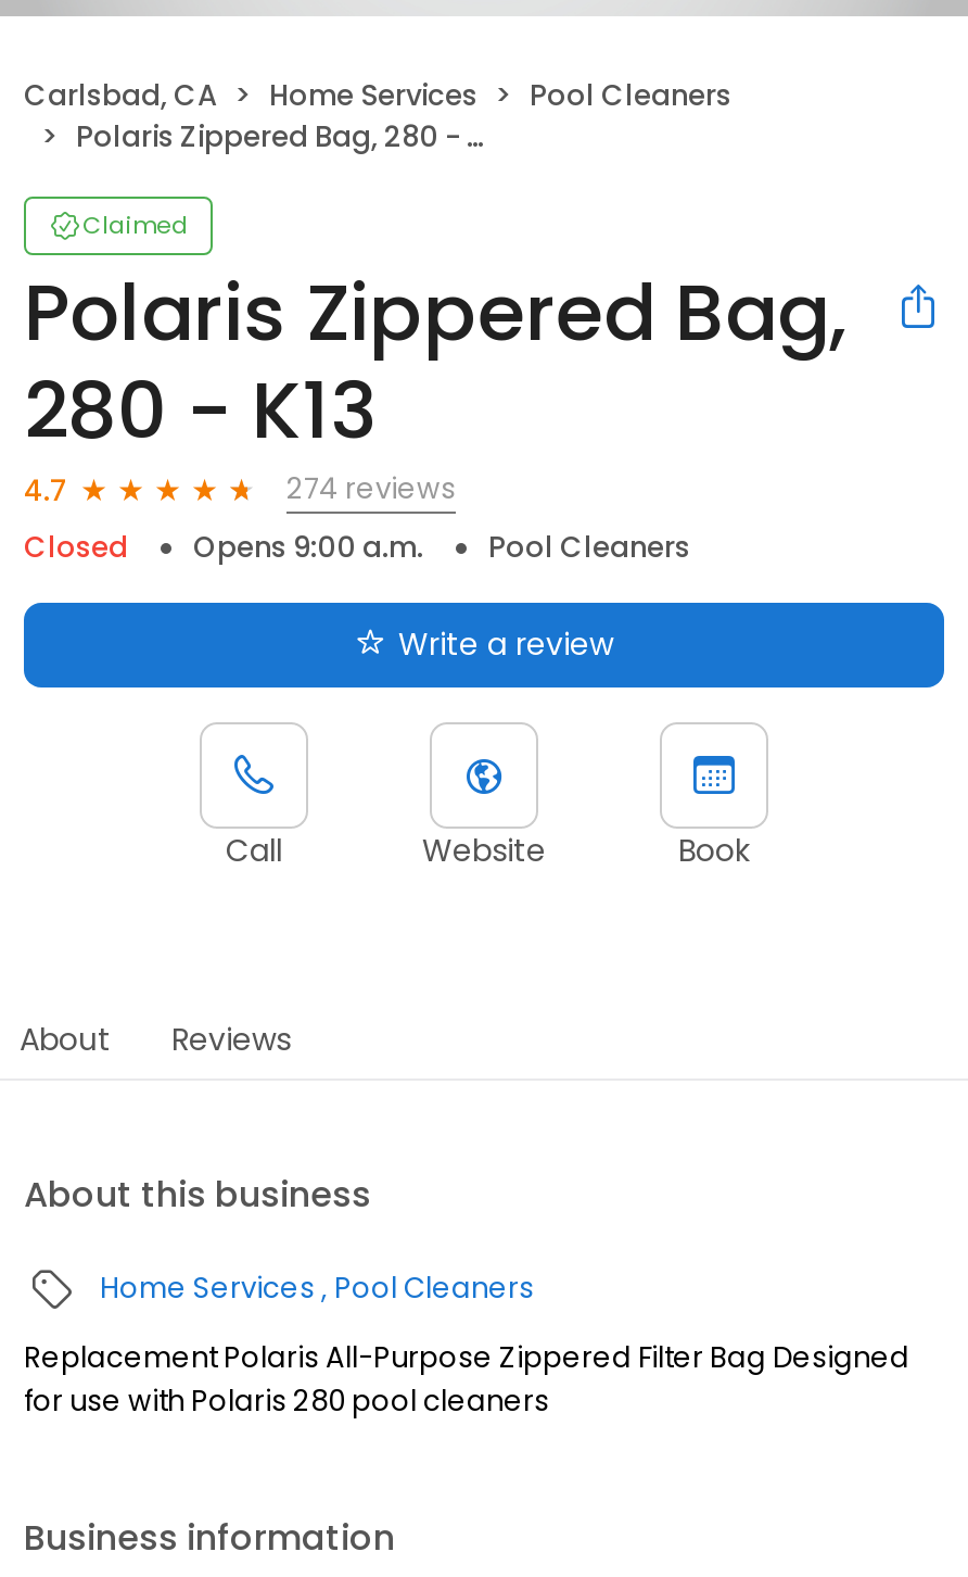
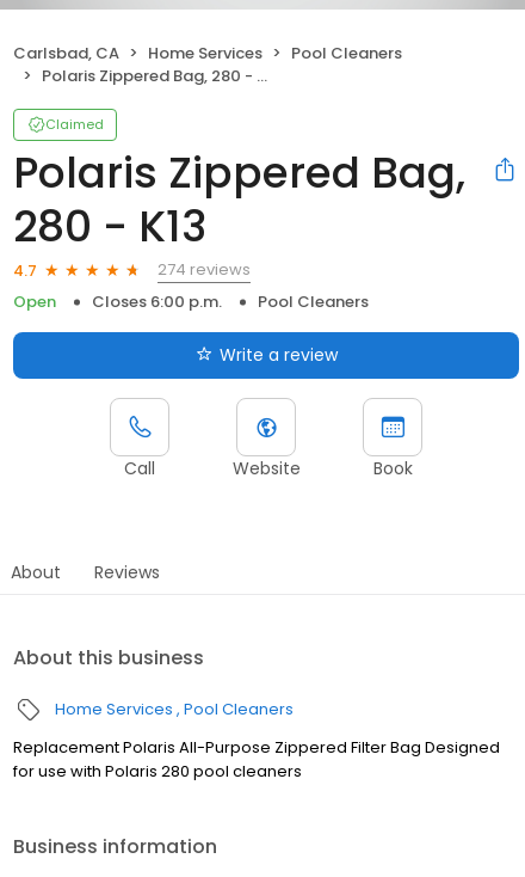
- Closed
- Opens 9:00 a.m.
+ Open
+ Closes 6:00 p.m.
